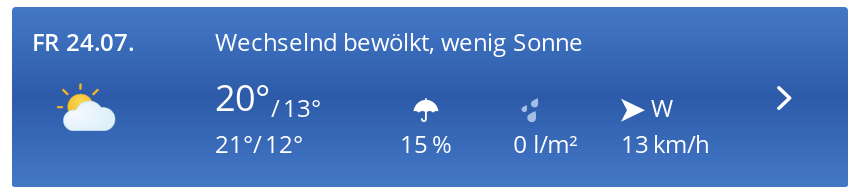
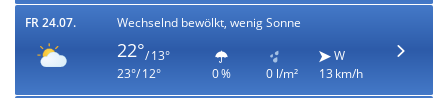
- 20°/ 13°
+ 22°/ 13°

- 21°/ 12°
+ 23°/ 12°

- 15 %
+ 0 %
